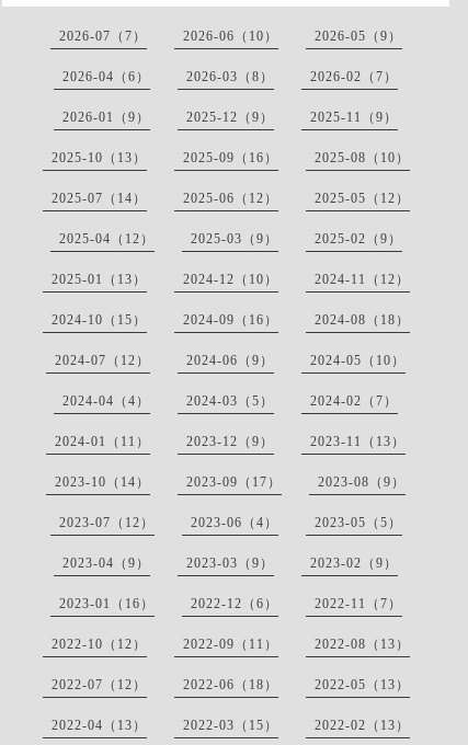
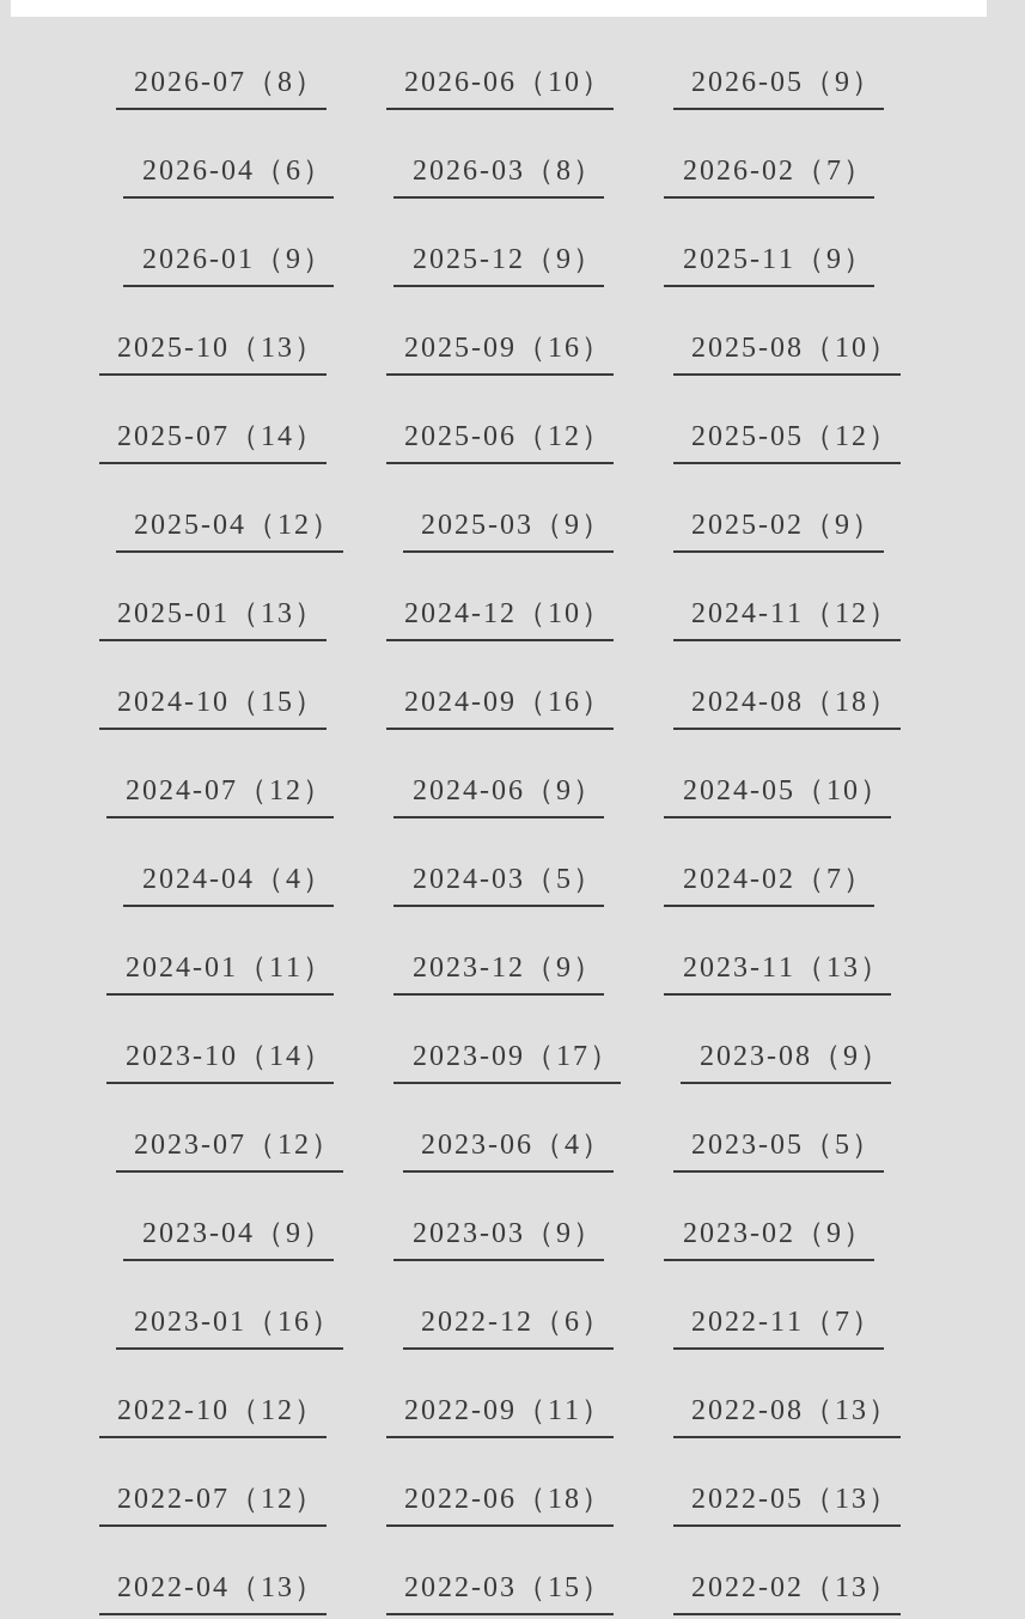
- 2026-07（7）
+ 2026-07（8）
